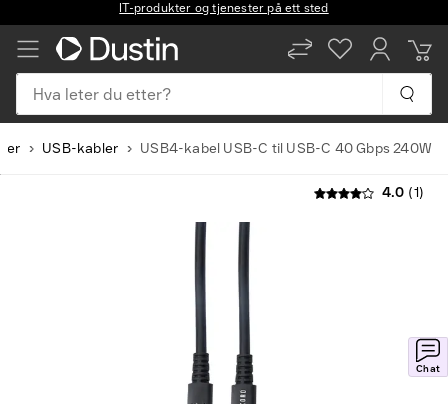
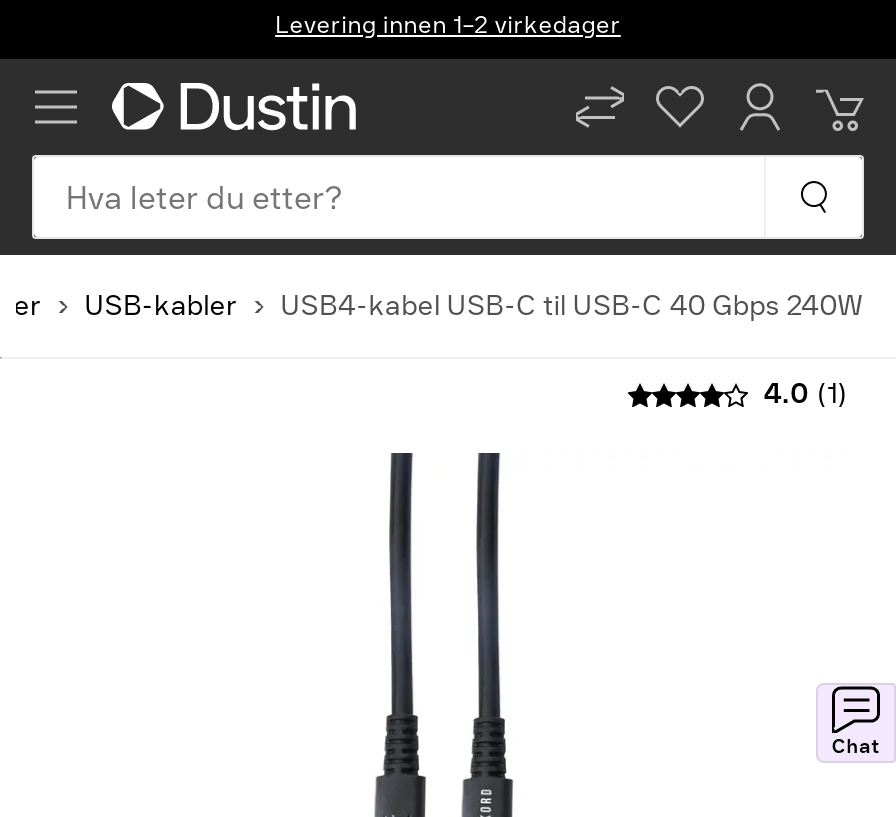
+ Levering innen 1–2 virkedager
